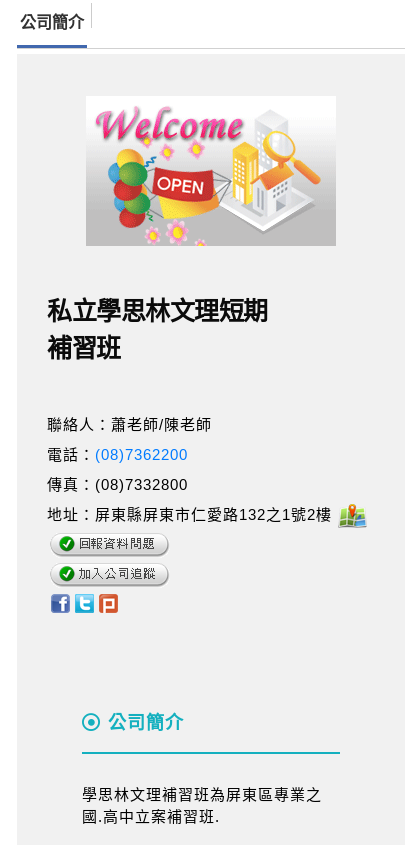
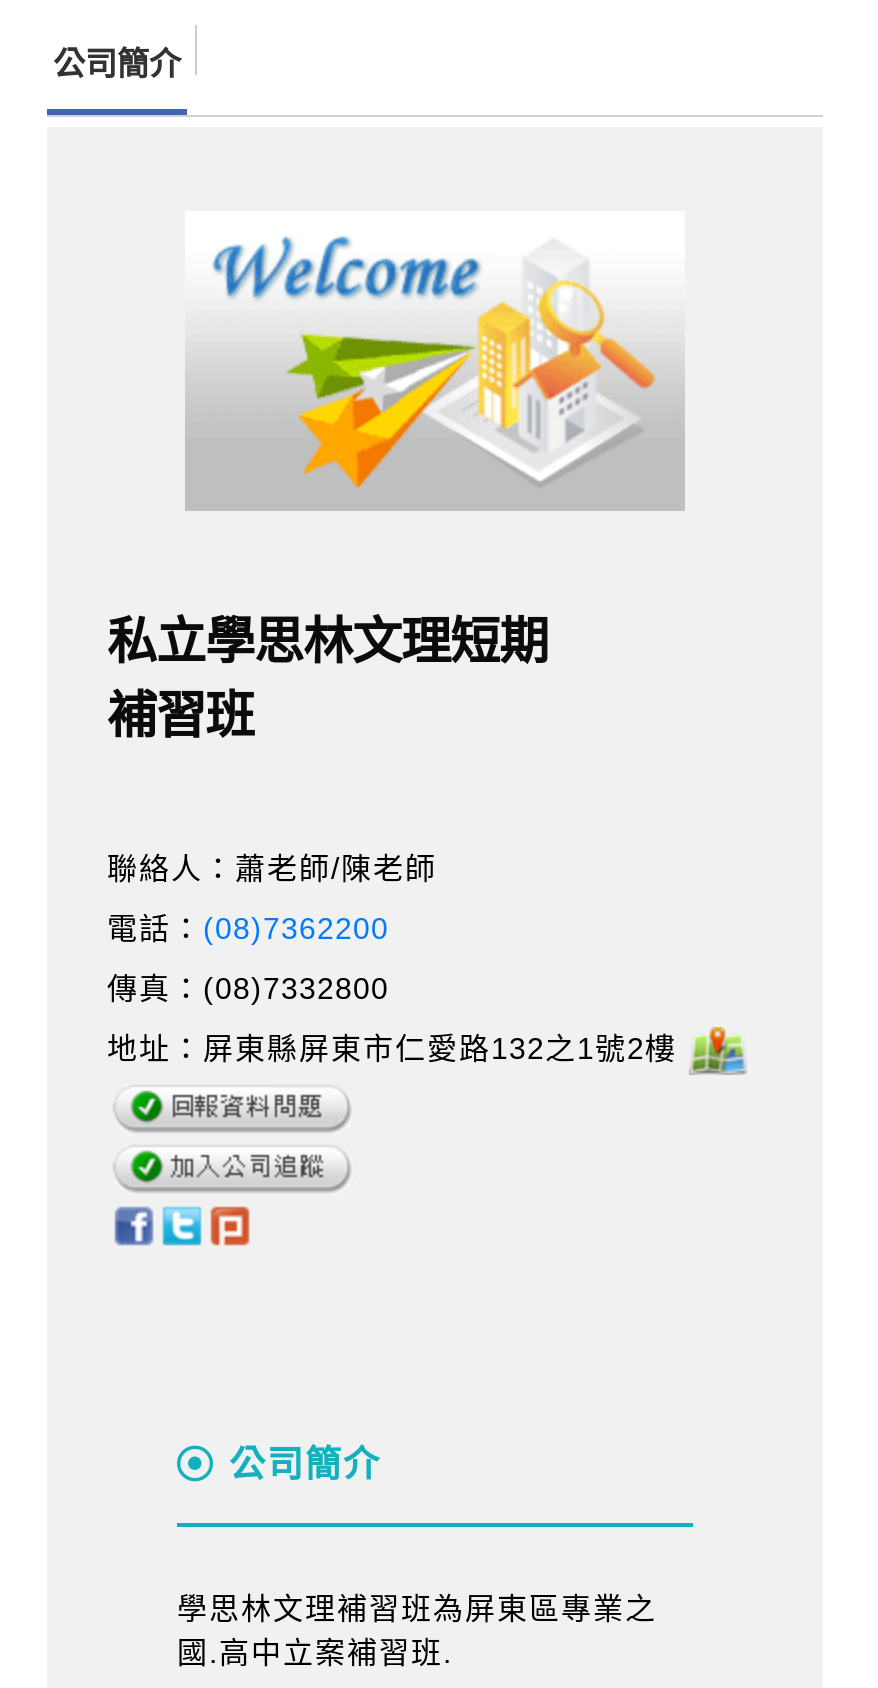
- [image]
+ [image]
